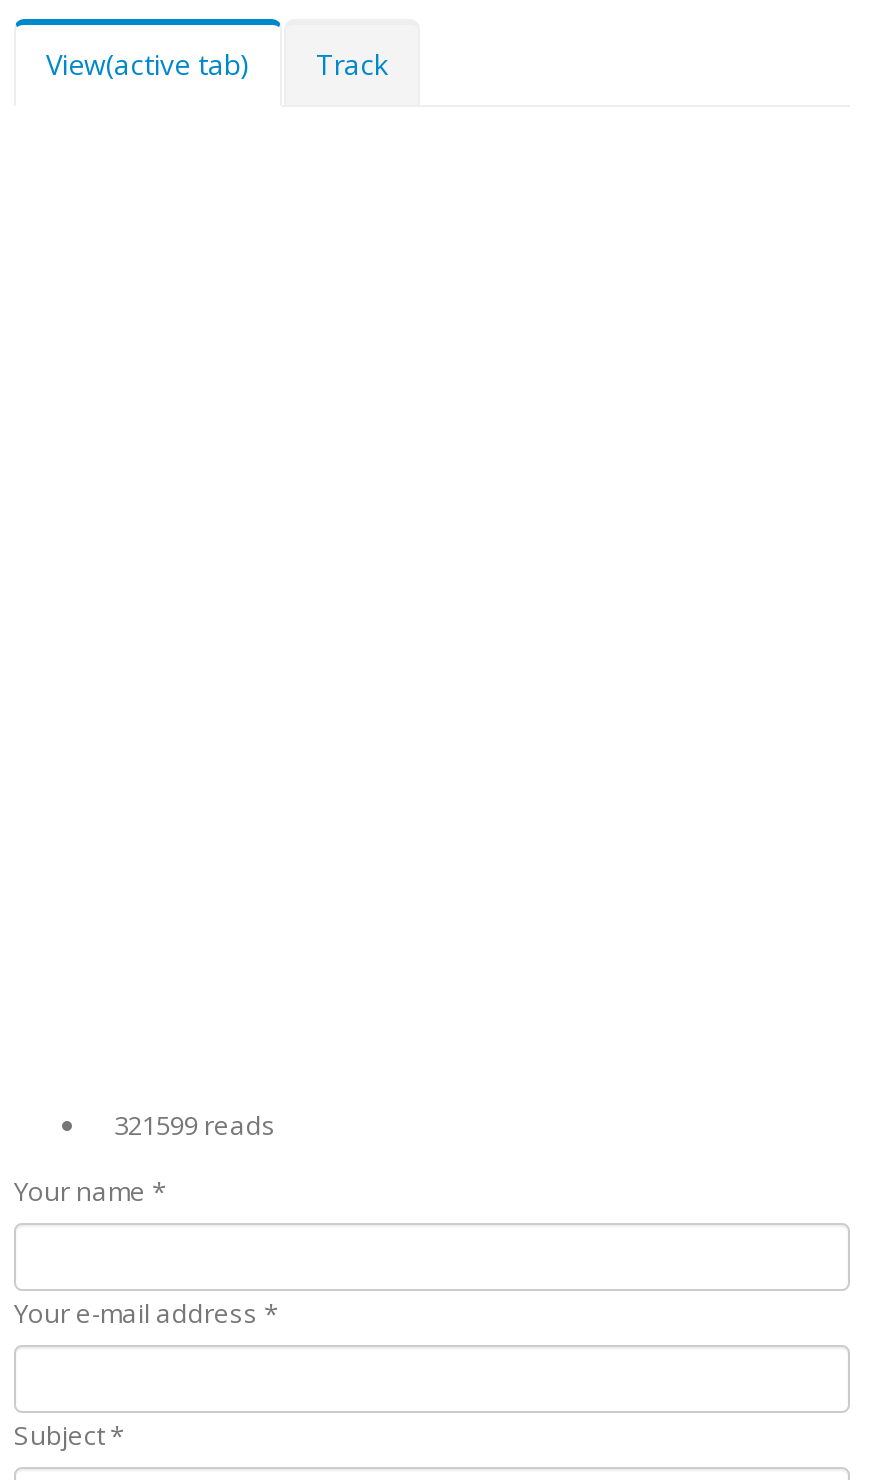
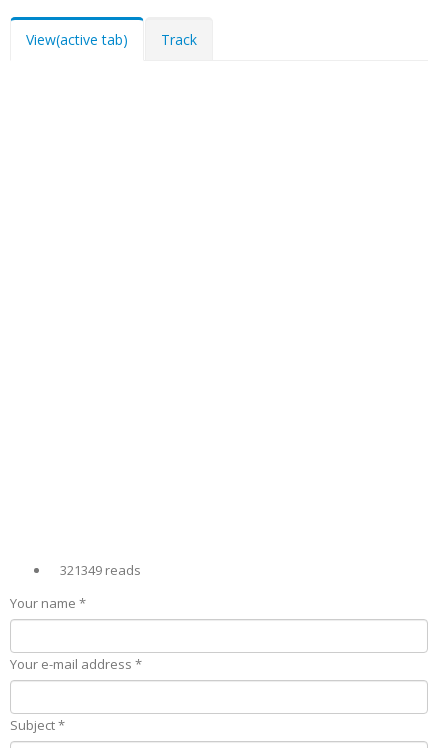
- 321599 reads
+ 321349 reads
